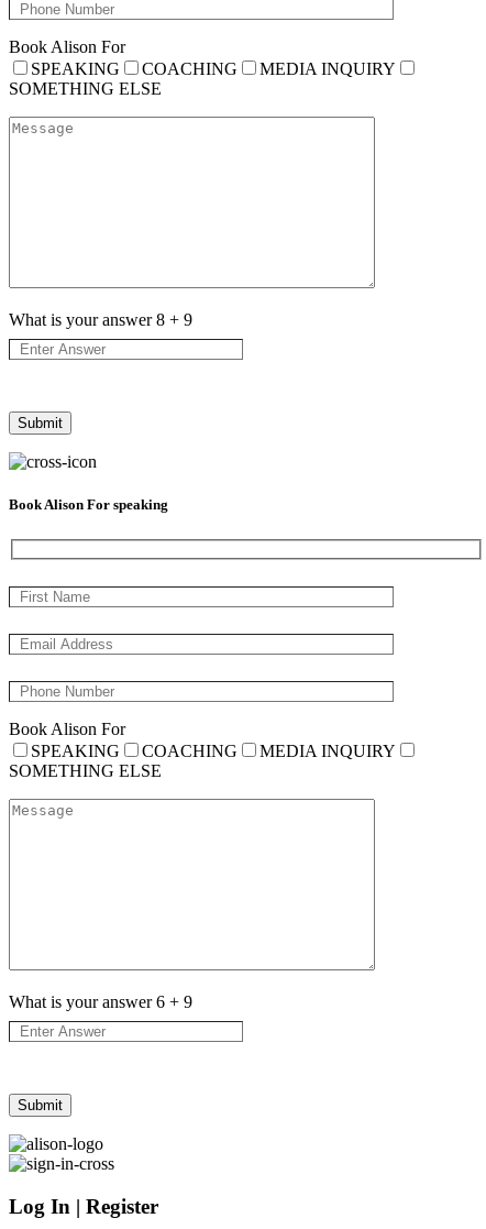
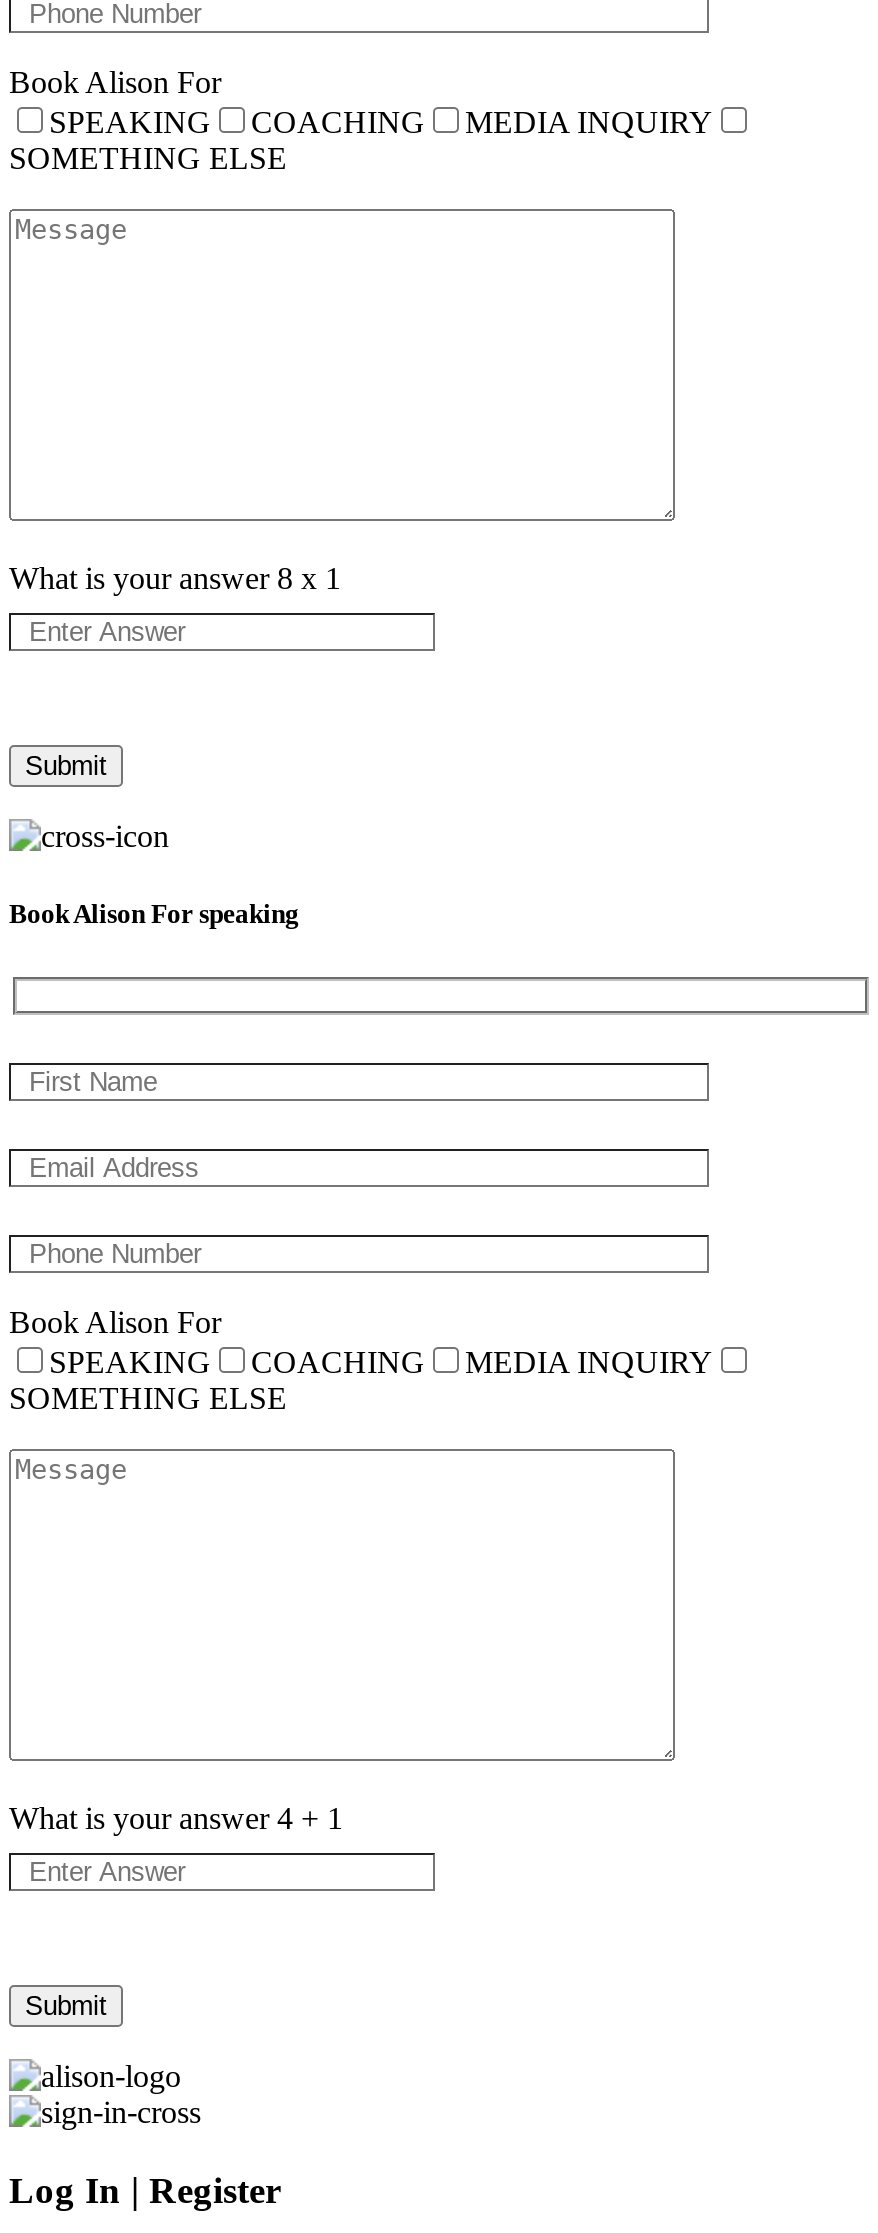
- What is your answer 8 + 9
+ What is your answer 8 x 1

- What is your answer 6 + 9
+ What is your answer 4 + 1
